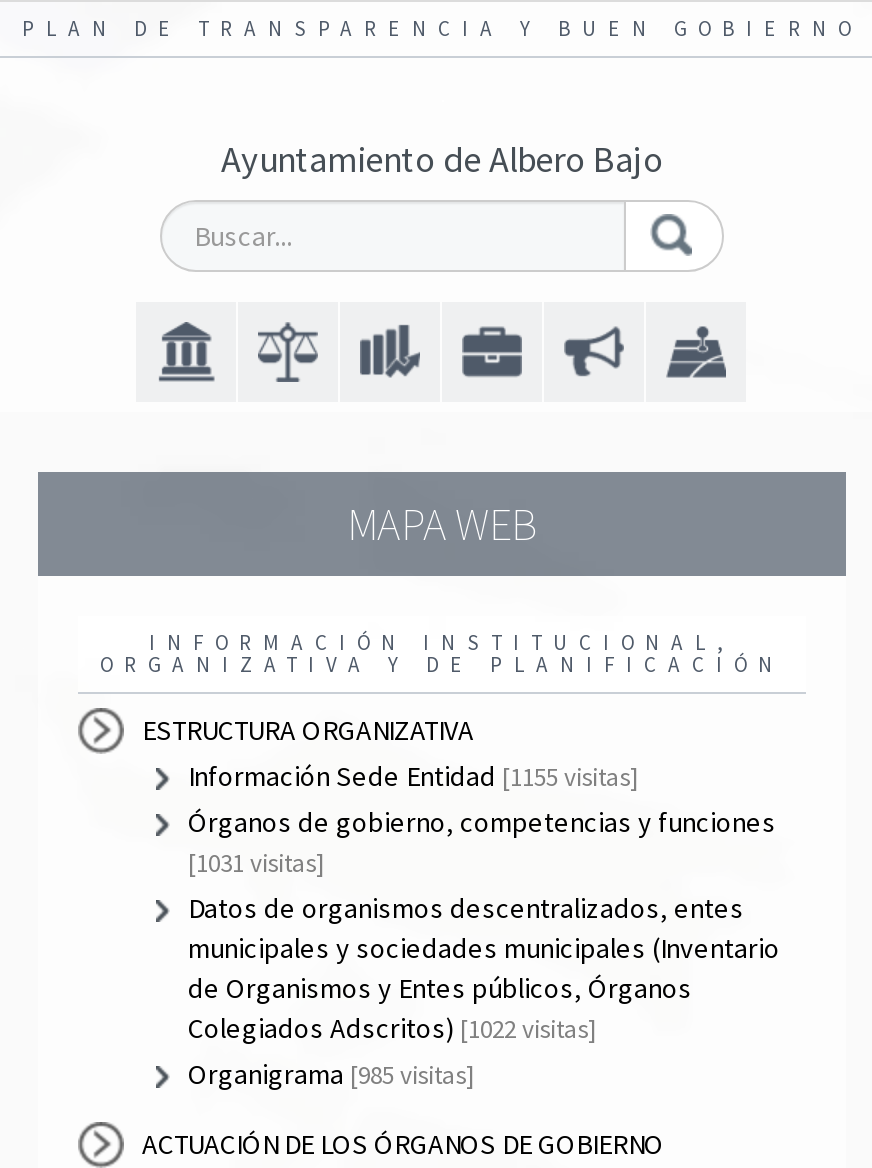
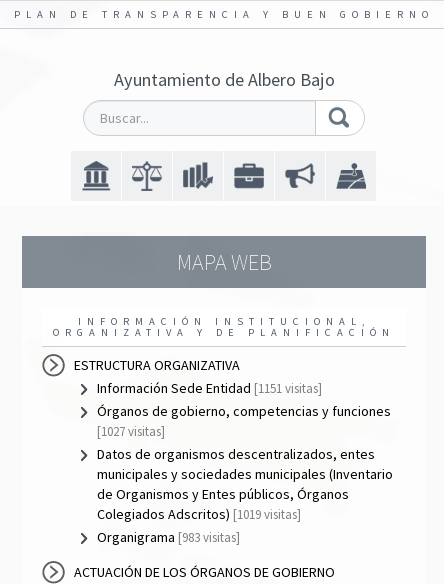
- Información Sede Entidad [1155 visitas]
+ Información Sede Entidad [1151 visitas]

- [1031 visitas]
+ [1027 visitas]

- Colegiados Adscritos) [1022 visitas]
+ Colegiados Adscritos) [1019 visitas]

- Organigrama [985 visitas]
+ Organigrama [983 visitas]
